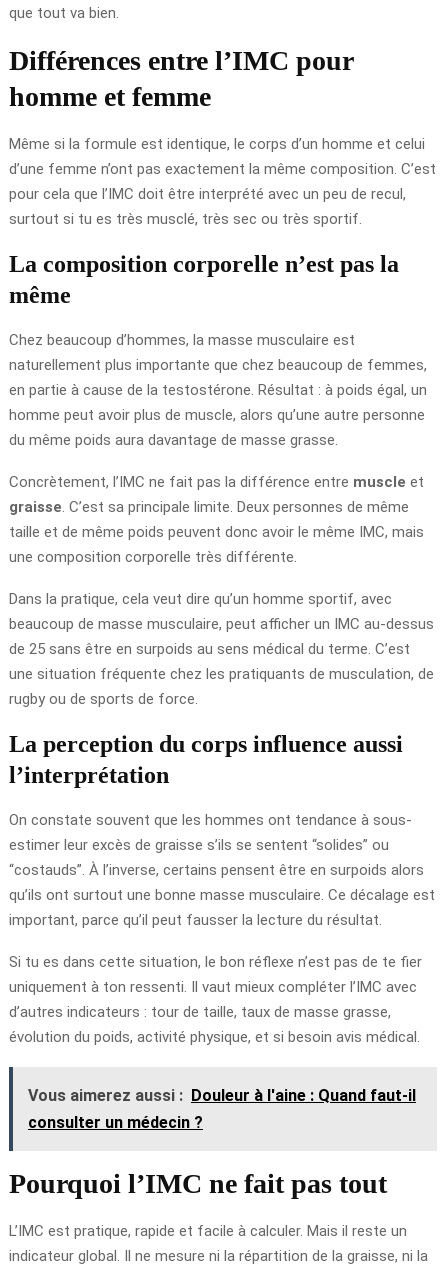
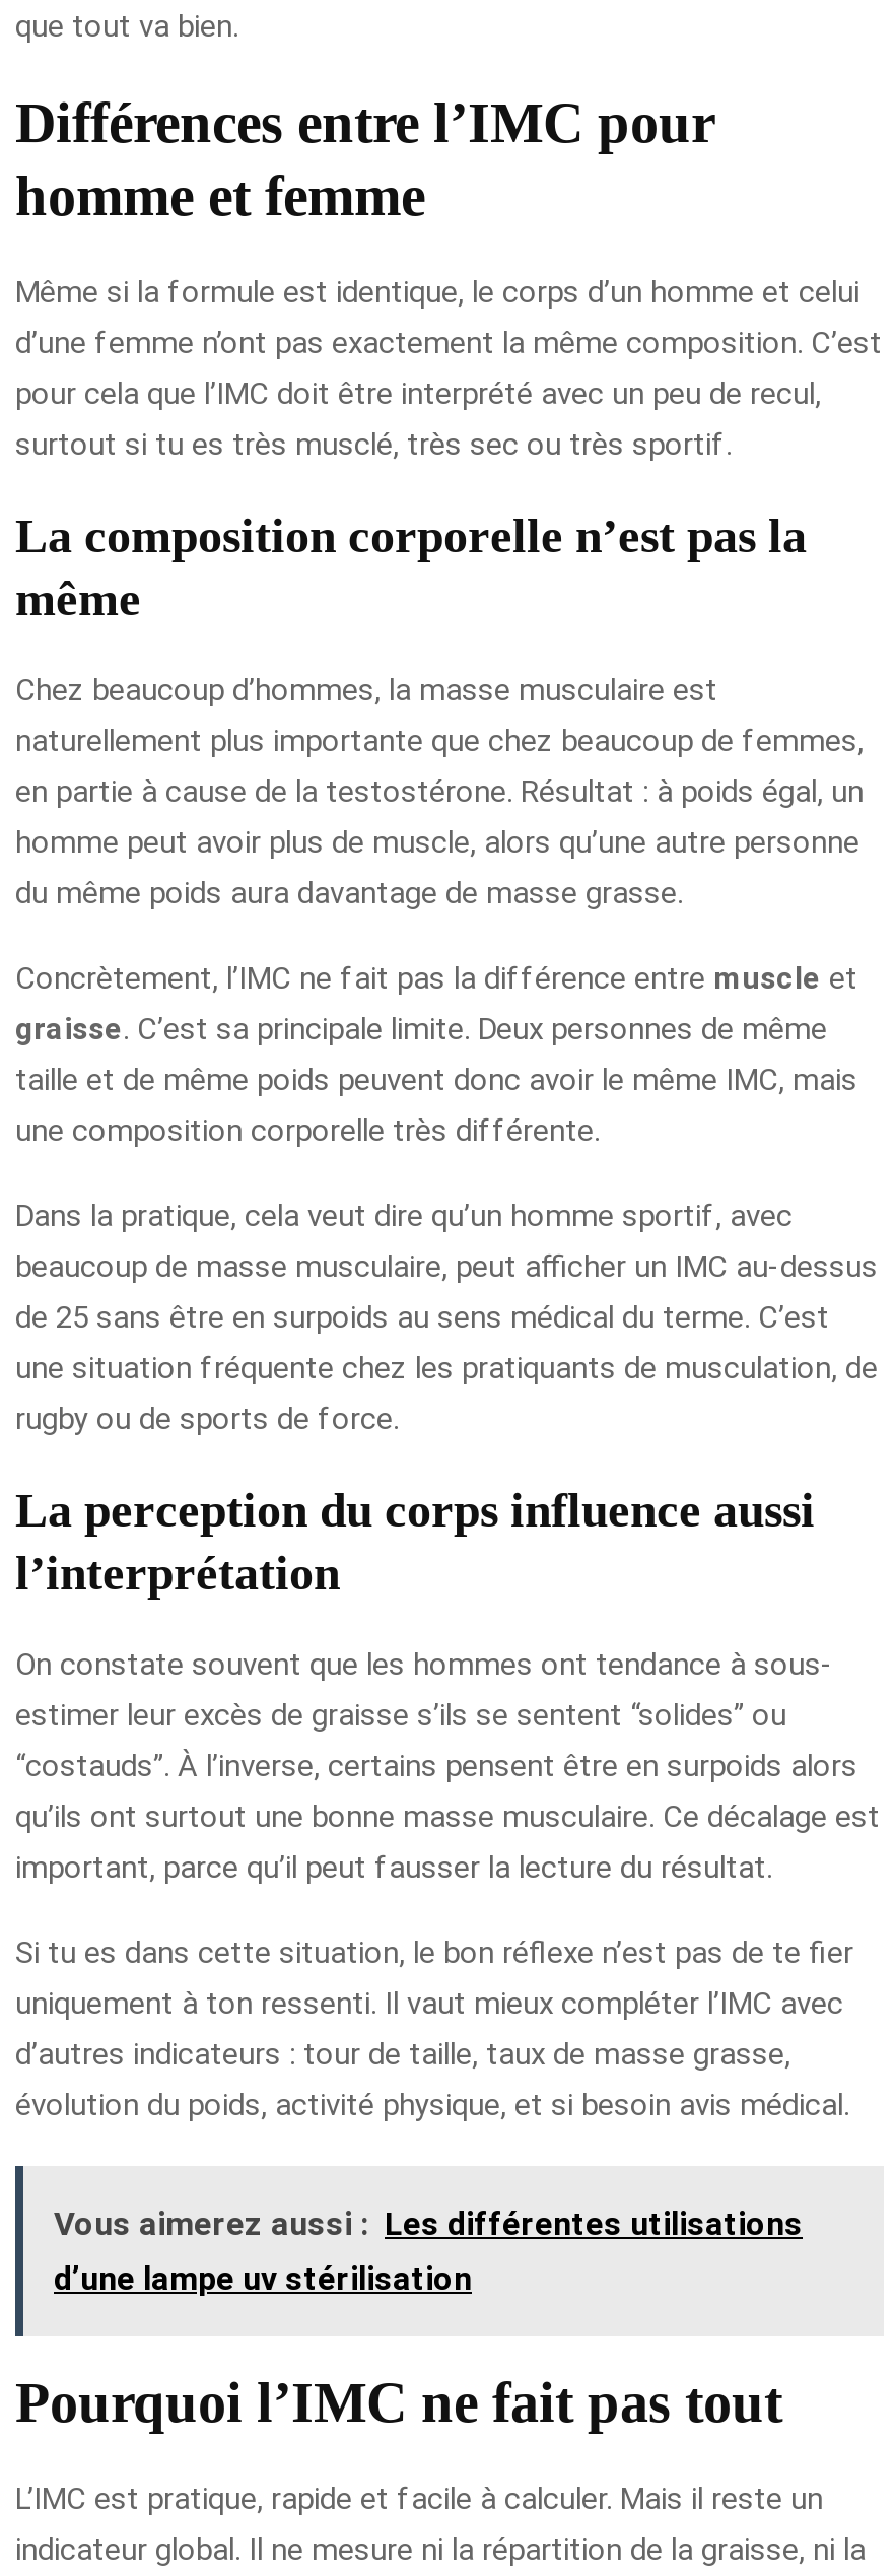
- Vous aimerez aussi : Douleur à l'aine : Quand faut-il
- consulter un médecin ?
+ Vous aimerez aussi : Les différentes utilisations
+ d’une lampe uv stérilisation
